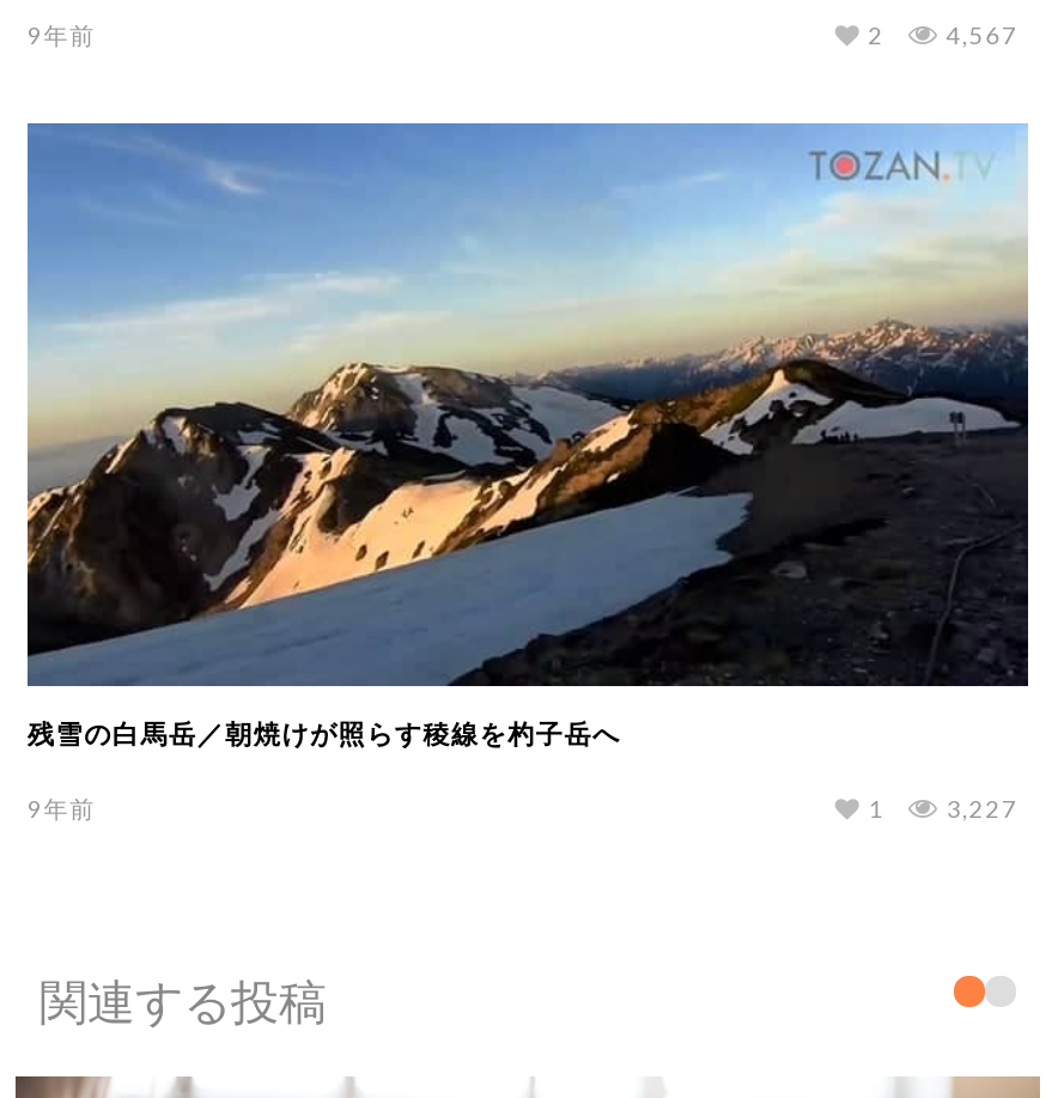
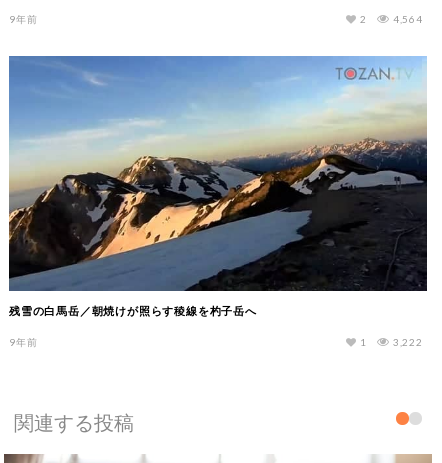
- 4,567
+ 4,564

- 3,227
+ 3,222
